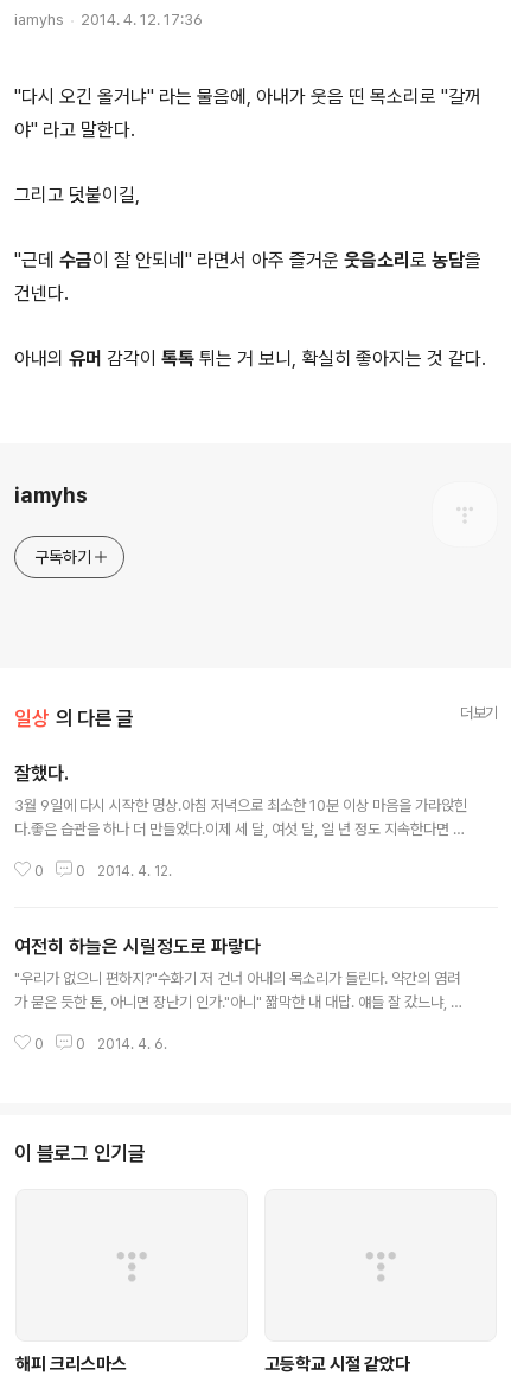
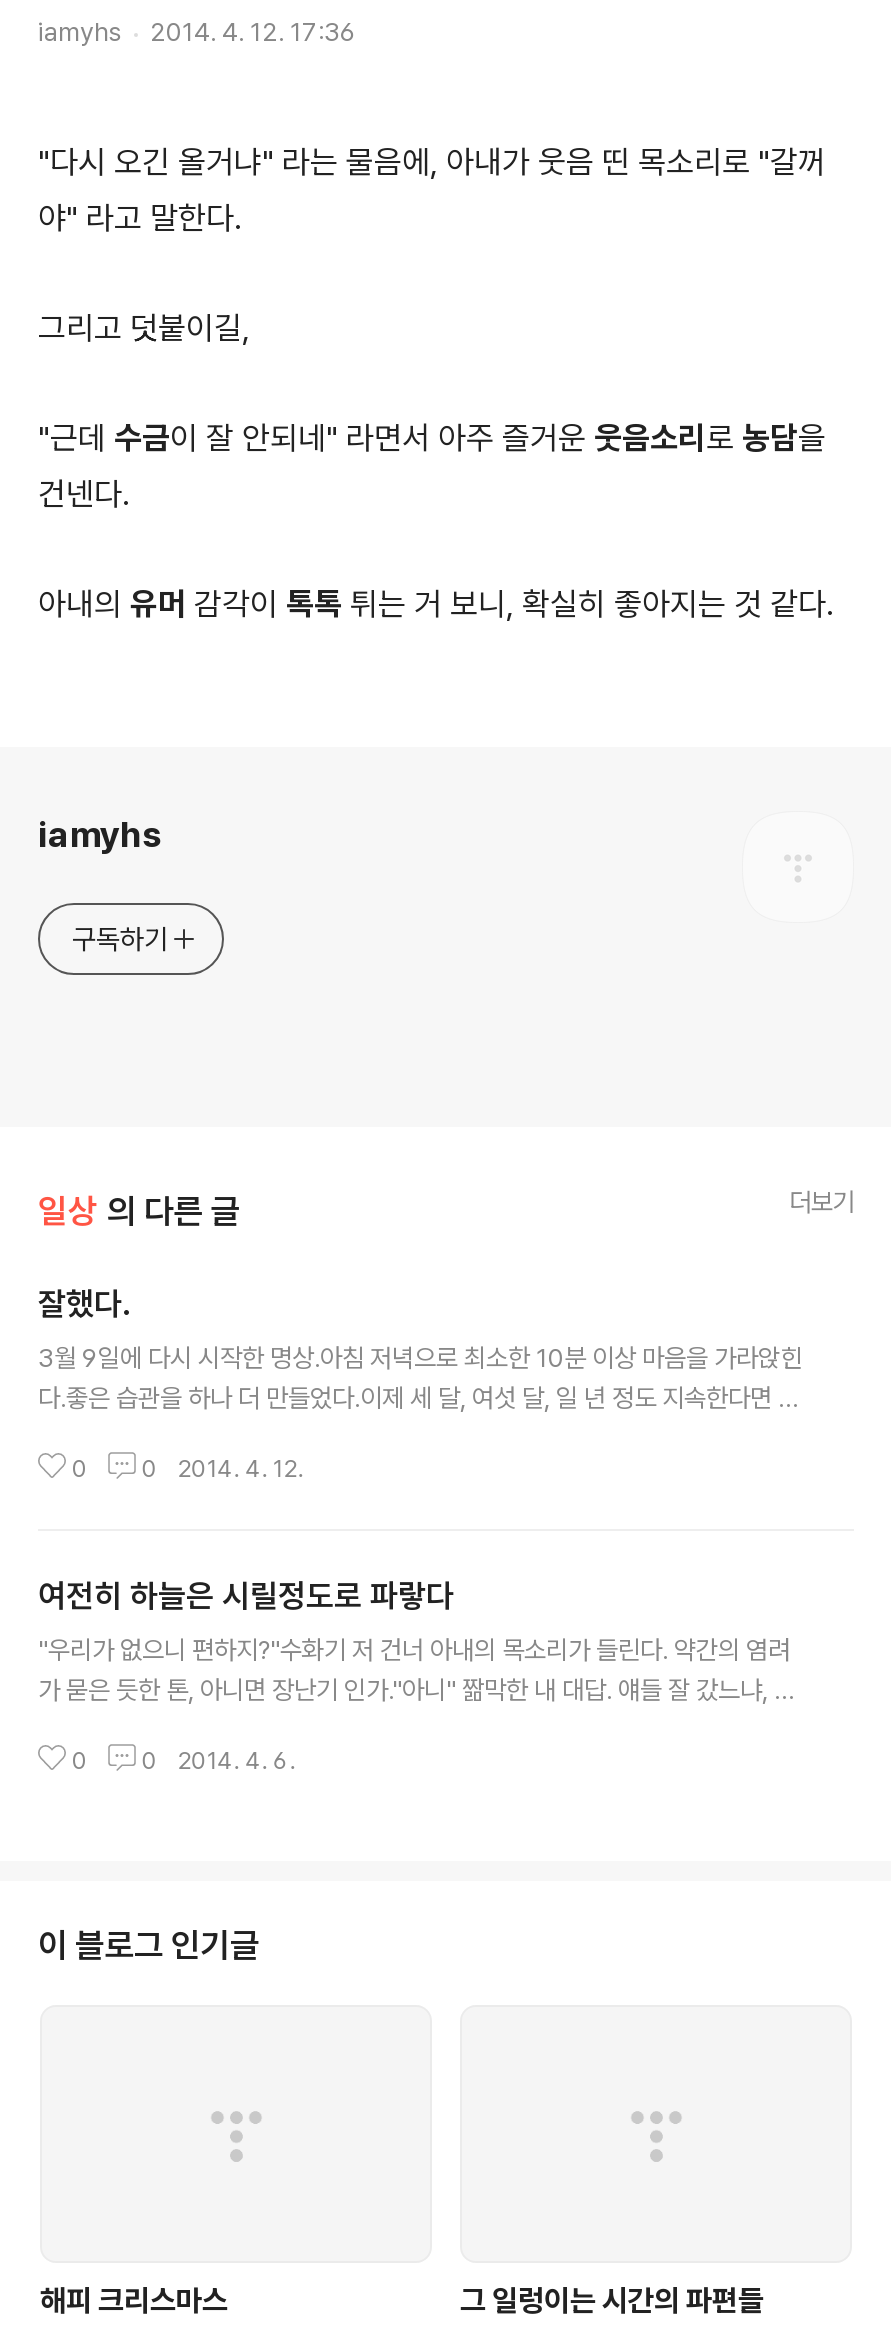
- 고등학교 시절 같았다
+ 그 일렁이는 시간의 파편들
